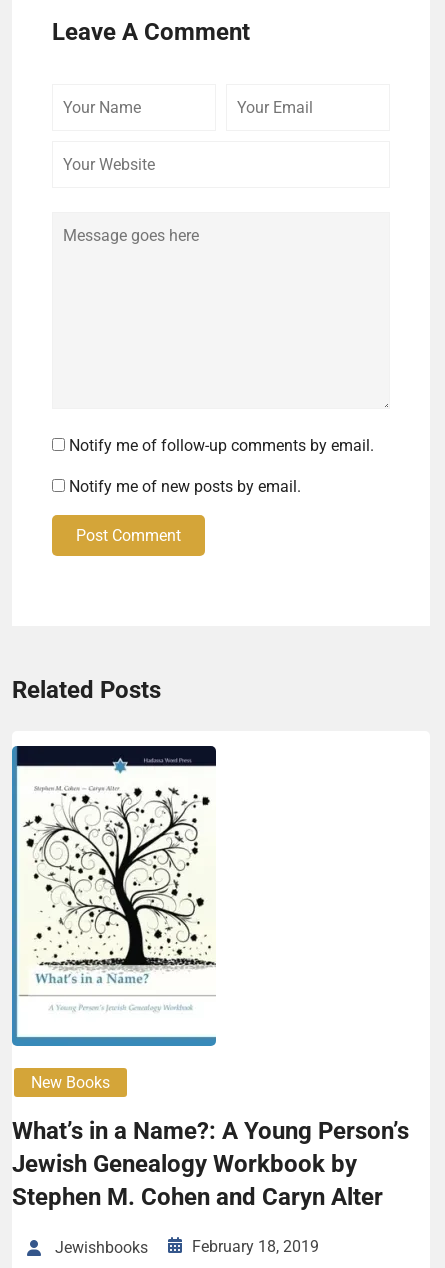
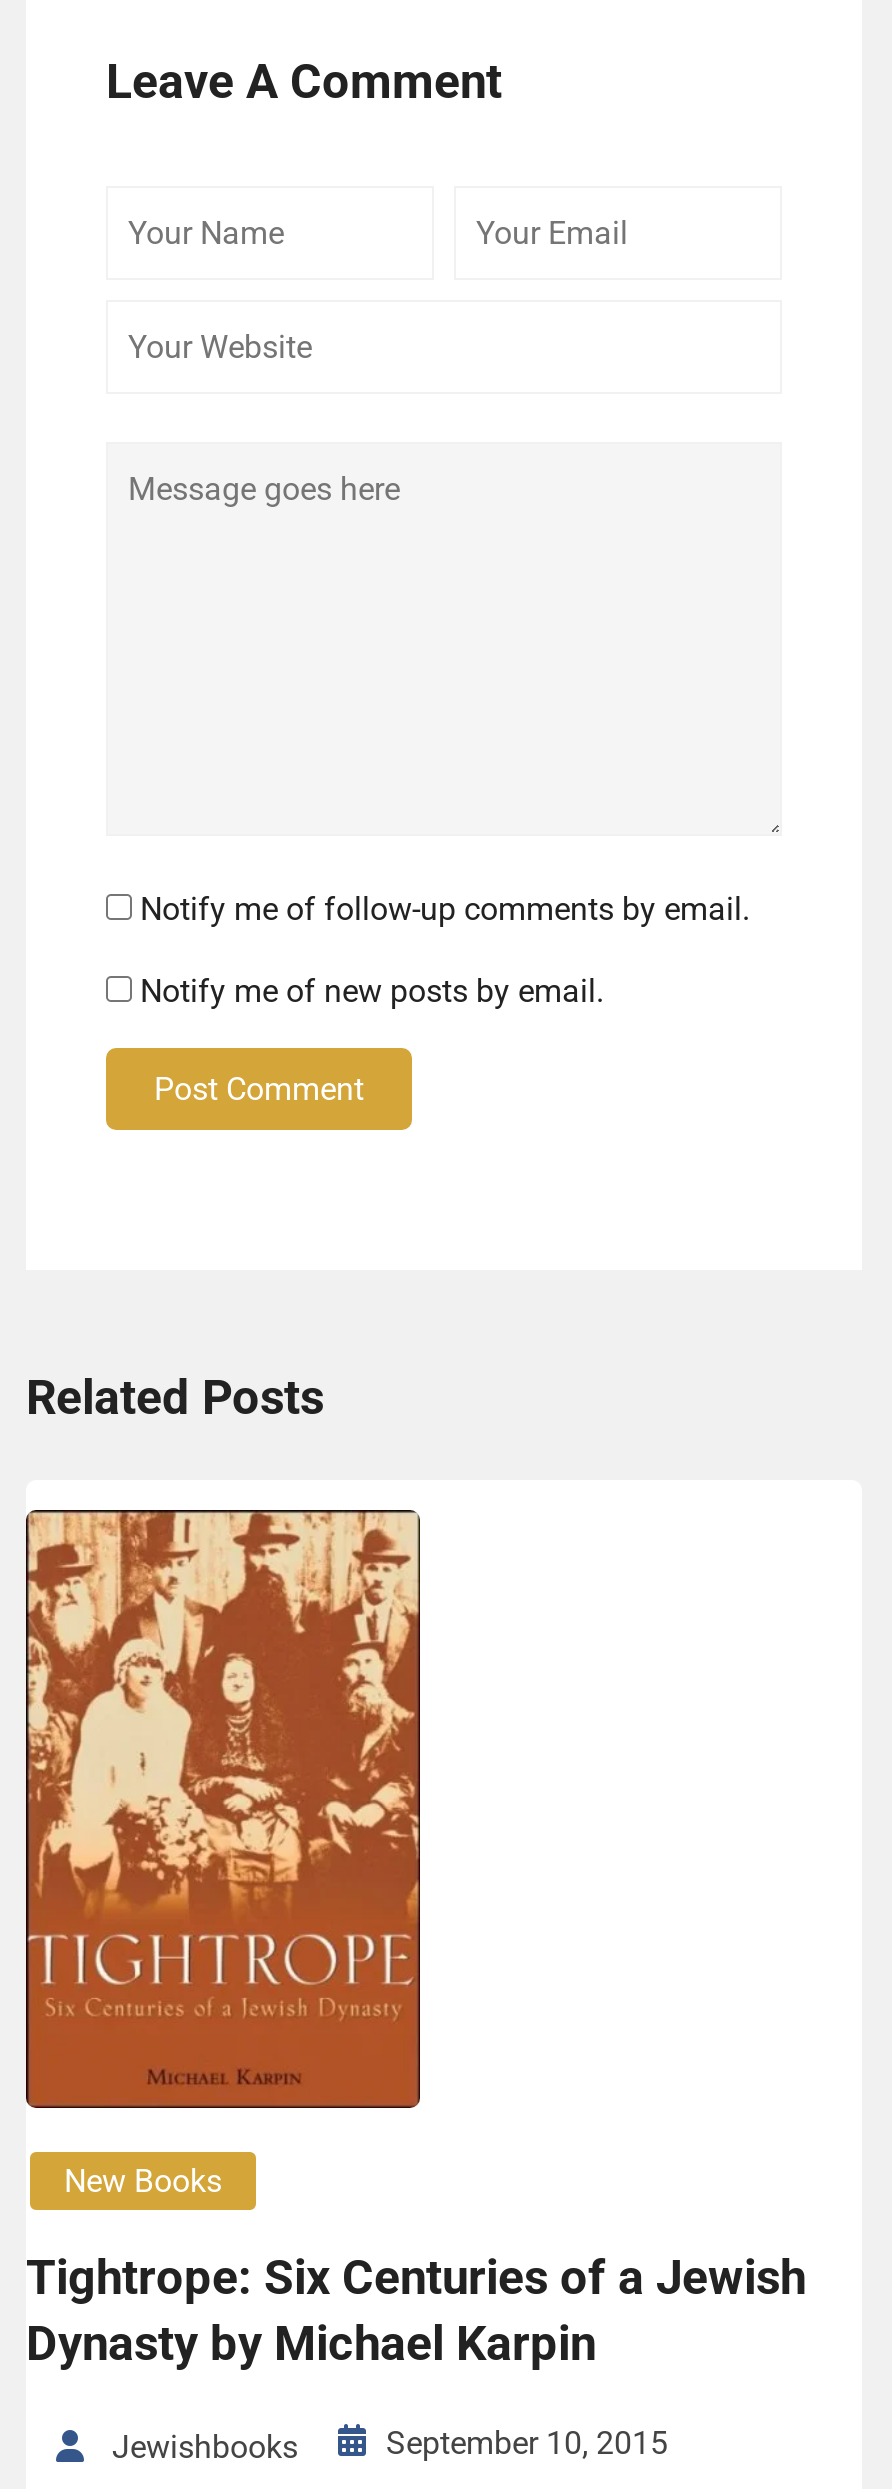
- [image]
+ [image]

- What’s in a Name?: A Young Person’s
- Jewish Genealogy Workbook by
- Stephen M. Cohen and Caryn Alter
+ Tightrope: Six Centuries of a Jewish
+ Dynasty by Michael Karpin

- February 18, 2019
+ September 10, 2015
